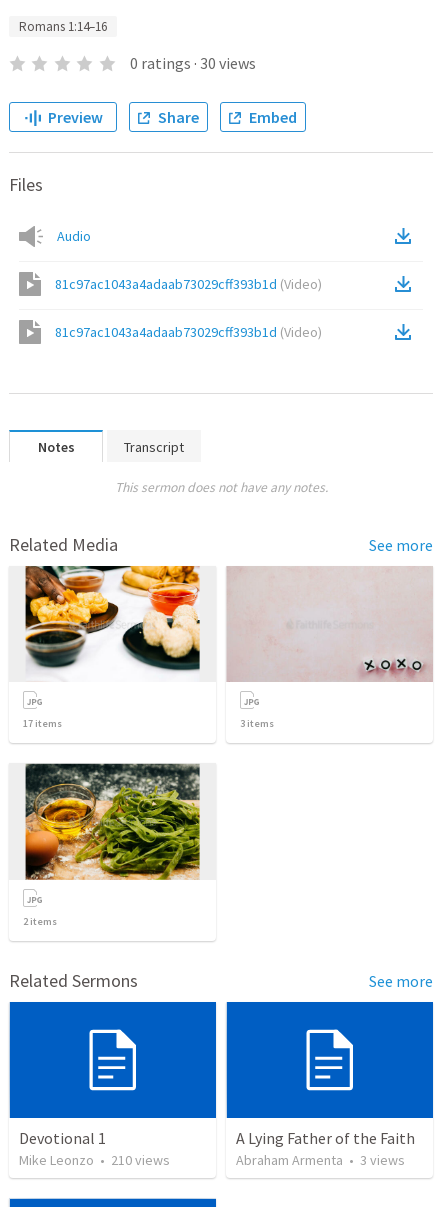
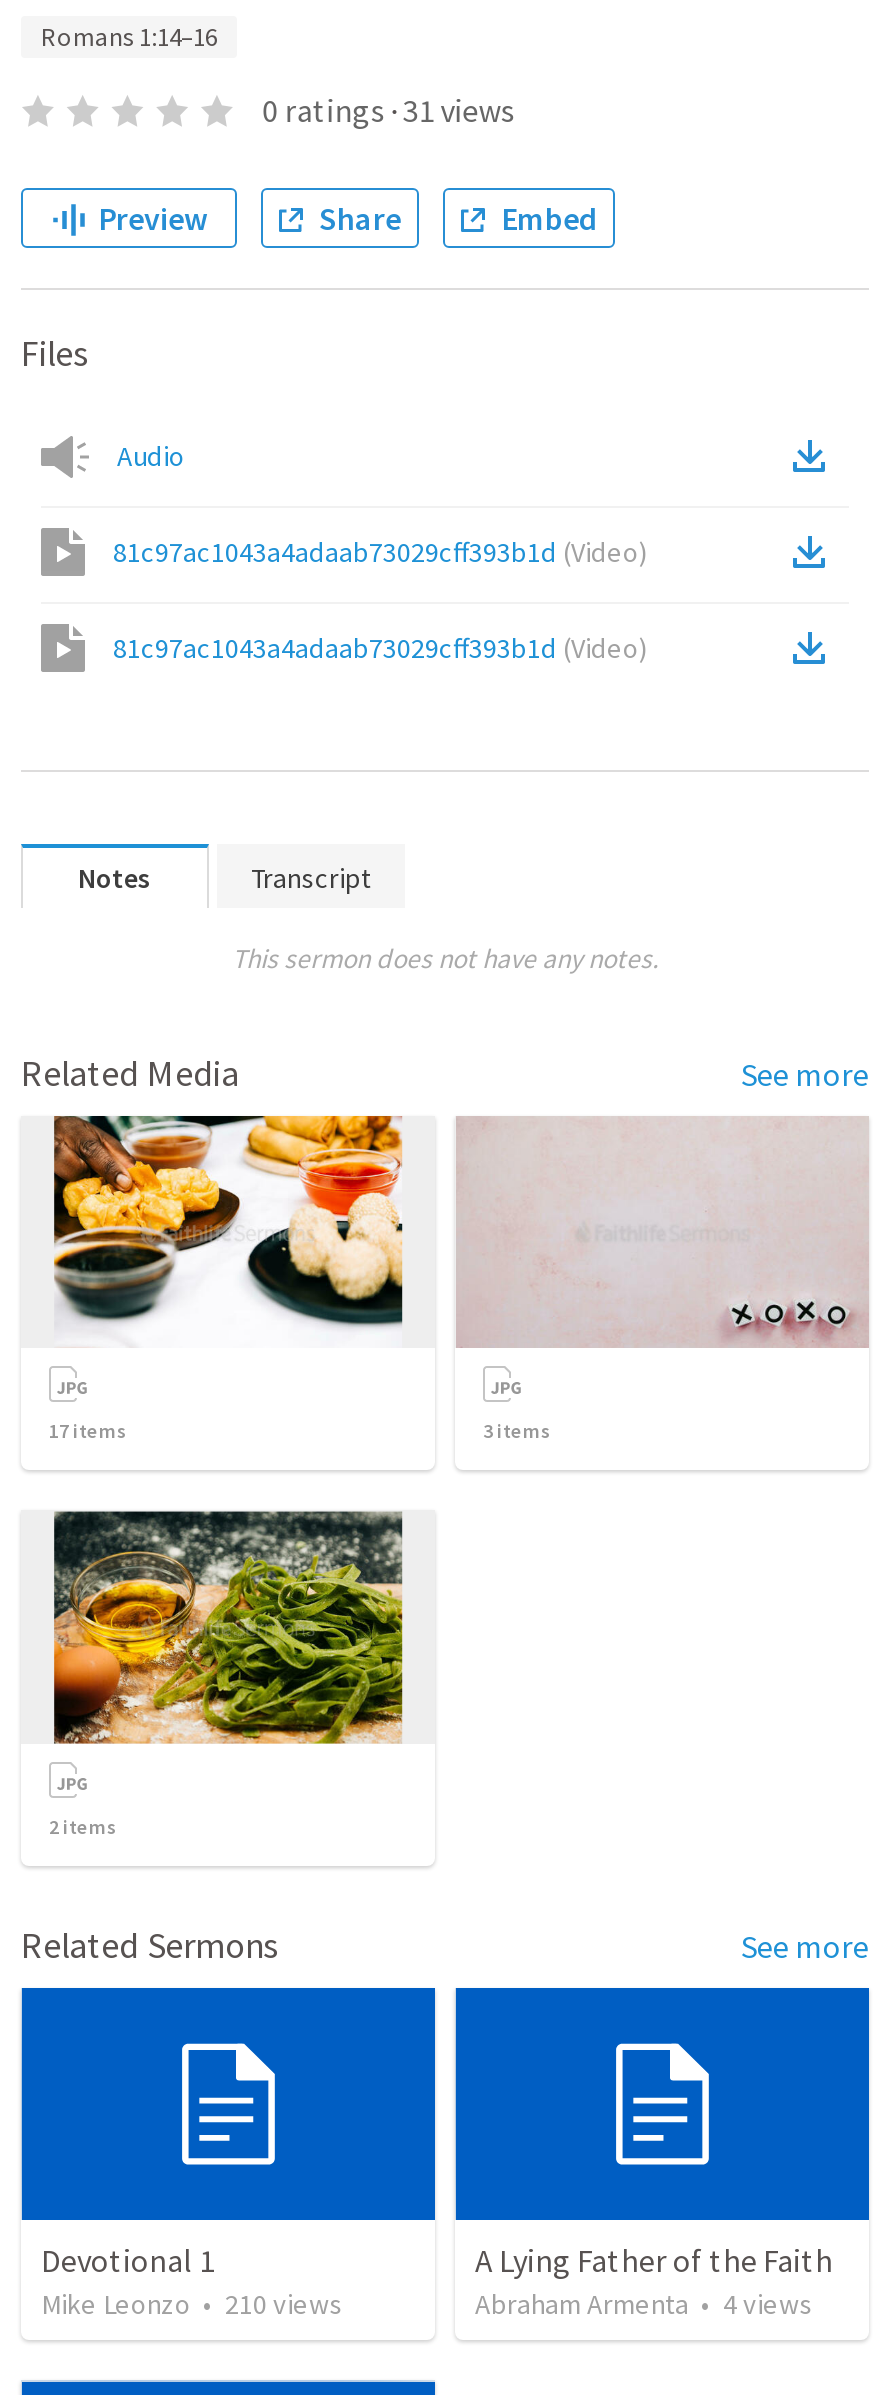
- 0 ratings · 30 views
+ 0 ratings · 31 views

- Abraham Armenta • 3 views
+ Abraham Armenta • 4 views
